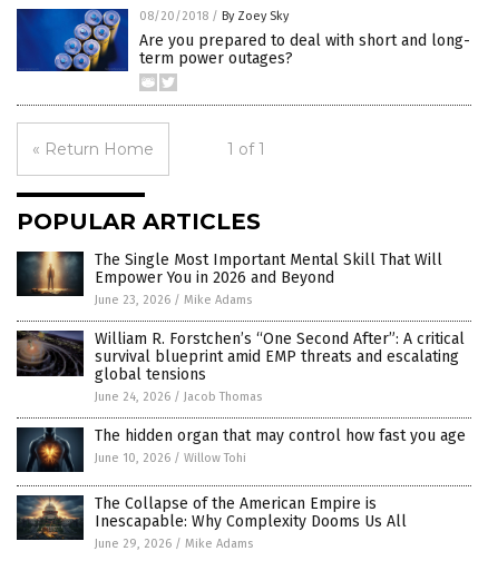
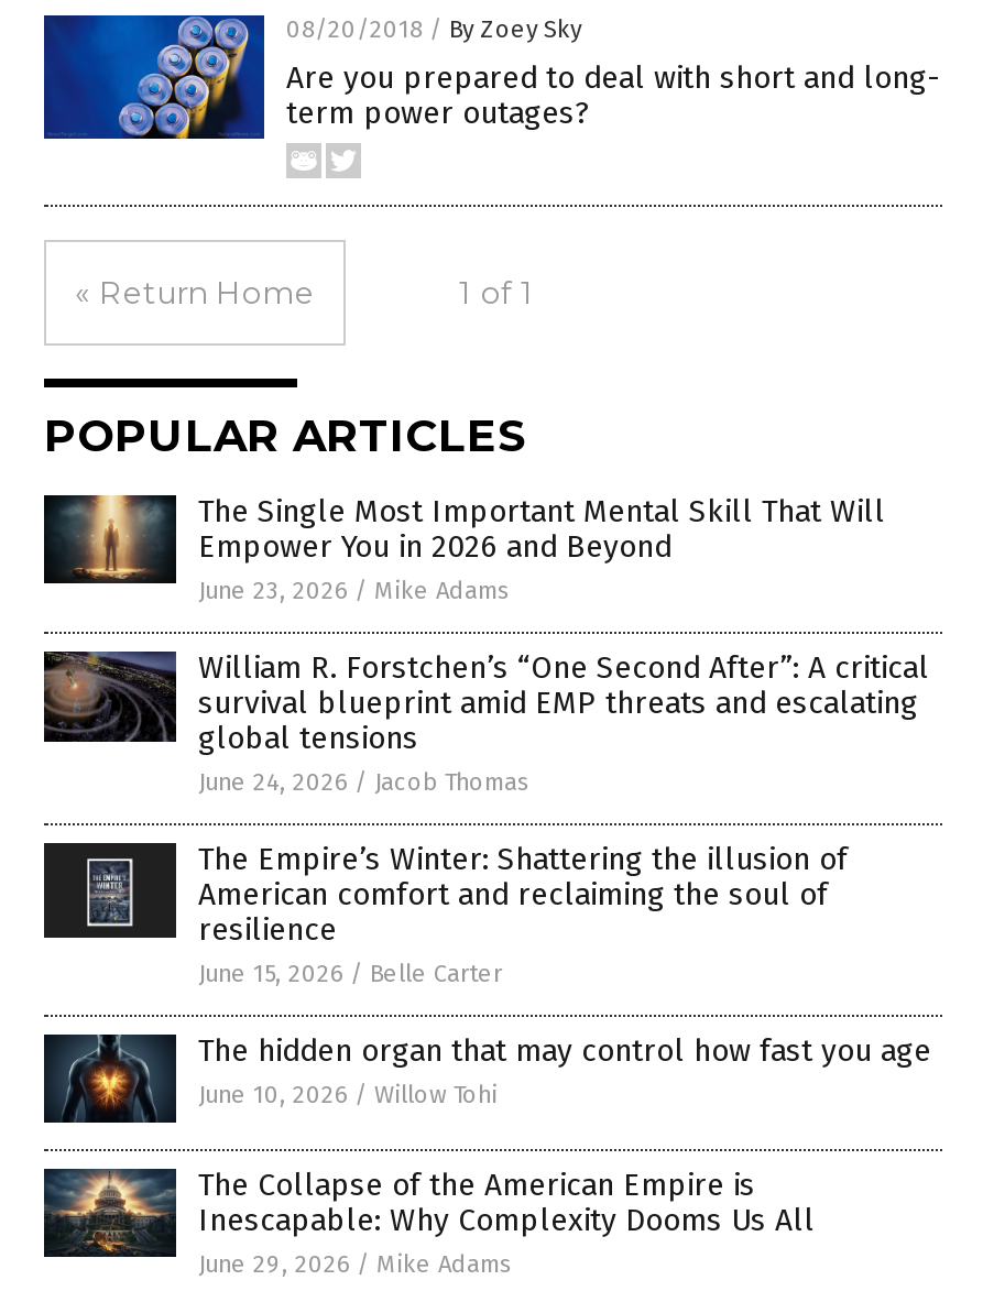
+ [image]
+ The Empire’s Winter: Shattering the illusion of
+ American comfort and reclaiming the soul of
+ resilience
+ June 15, 2026 / Belle Carter
